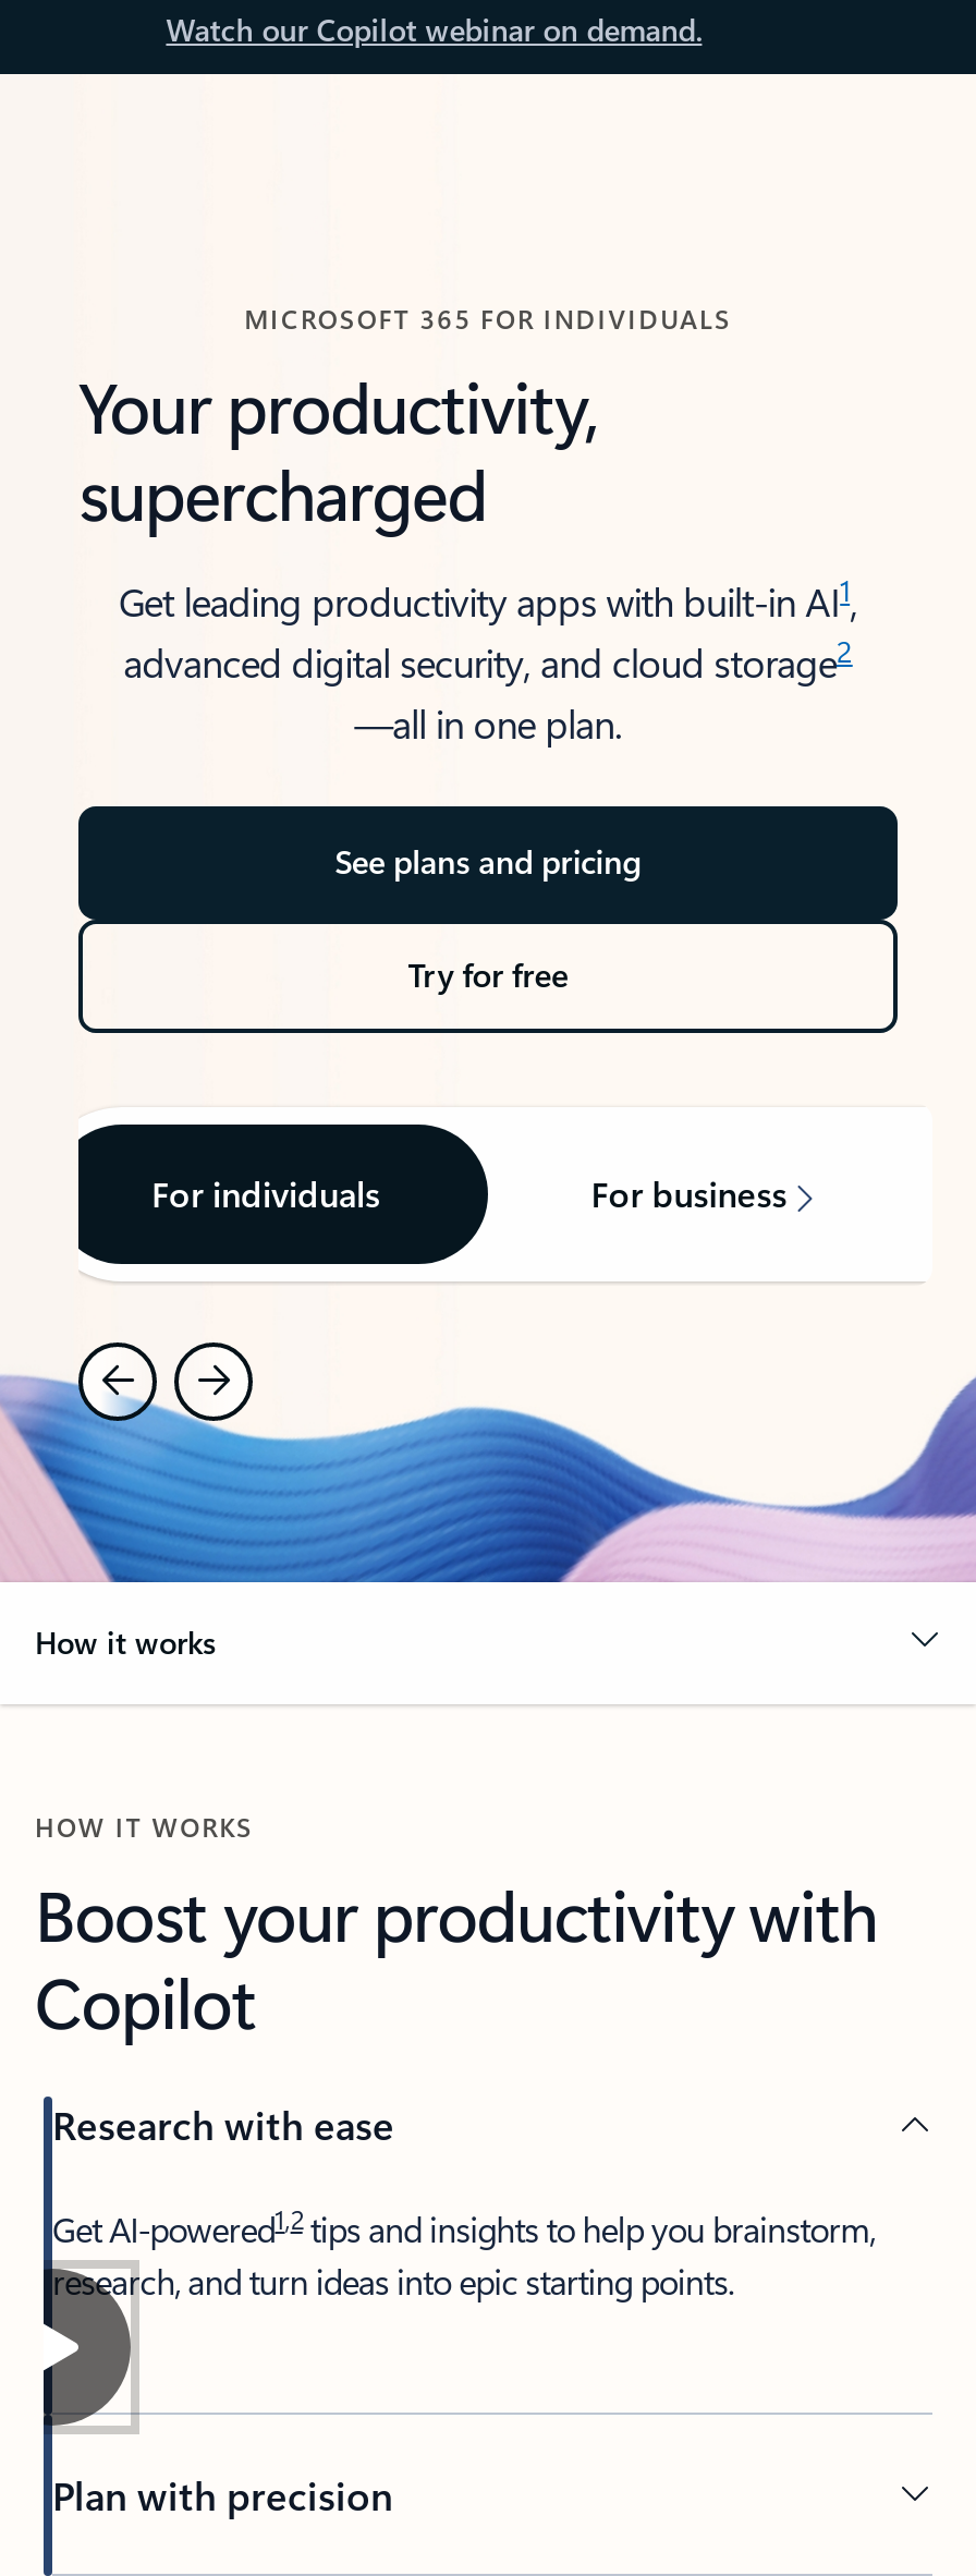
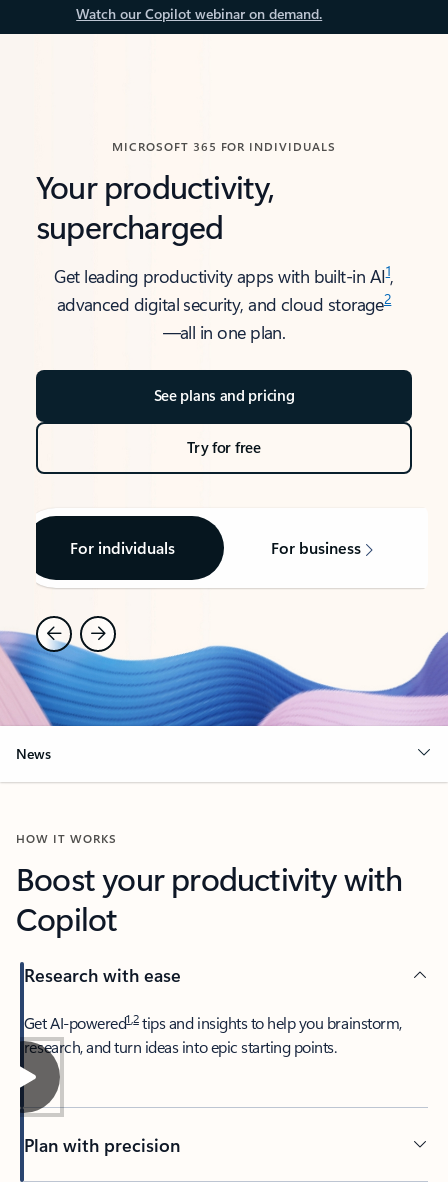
- How it works
+ News
